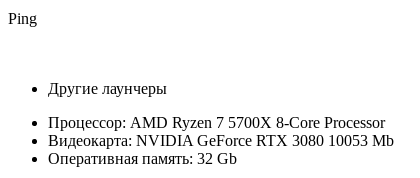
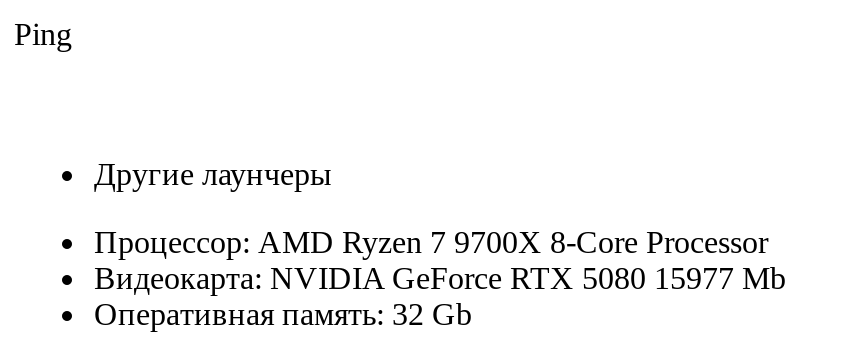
- Процессор: AMD Ryzen 7 5700X 8-Core Processor
+ Процессор: AMD Ryzen 7 9700X 8-Core Processor

- Видеокарта: NVIDIA GeForce RTX 3080 10053 Mb
+ Видеокарта: NVIDIA GeForce RTX 5080 15977 Mb
